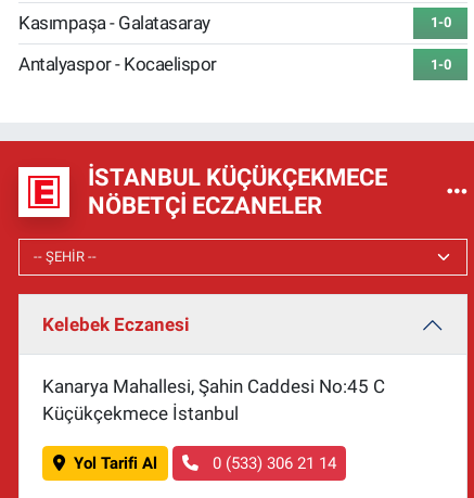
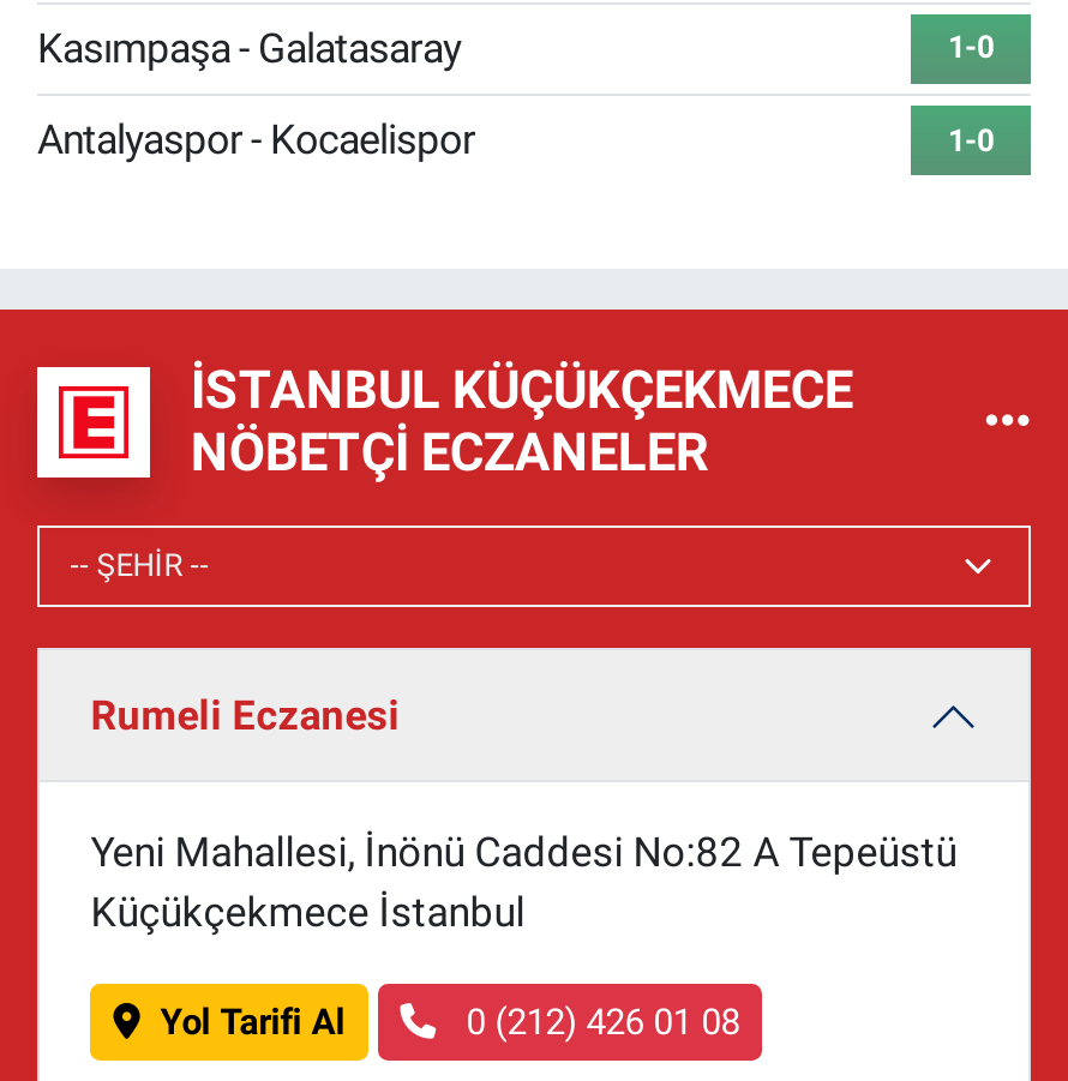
- Kelebek Eczanesi
+ Rumeli Eczanesi

- Kanarya Mahallesi, Şahin Caddesi No:45 C
+ Yeni Mahallesi, İnönü Caddesi No:82 A Tepeüstü

- 0 (533) 306 21 14
+ 0 (212) 426 01 08
